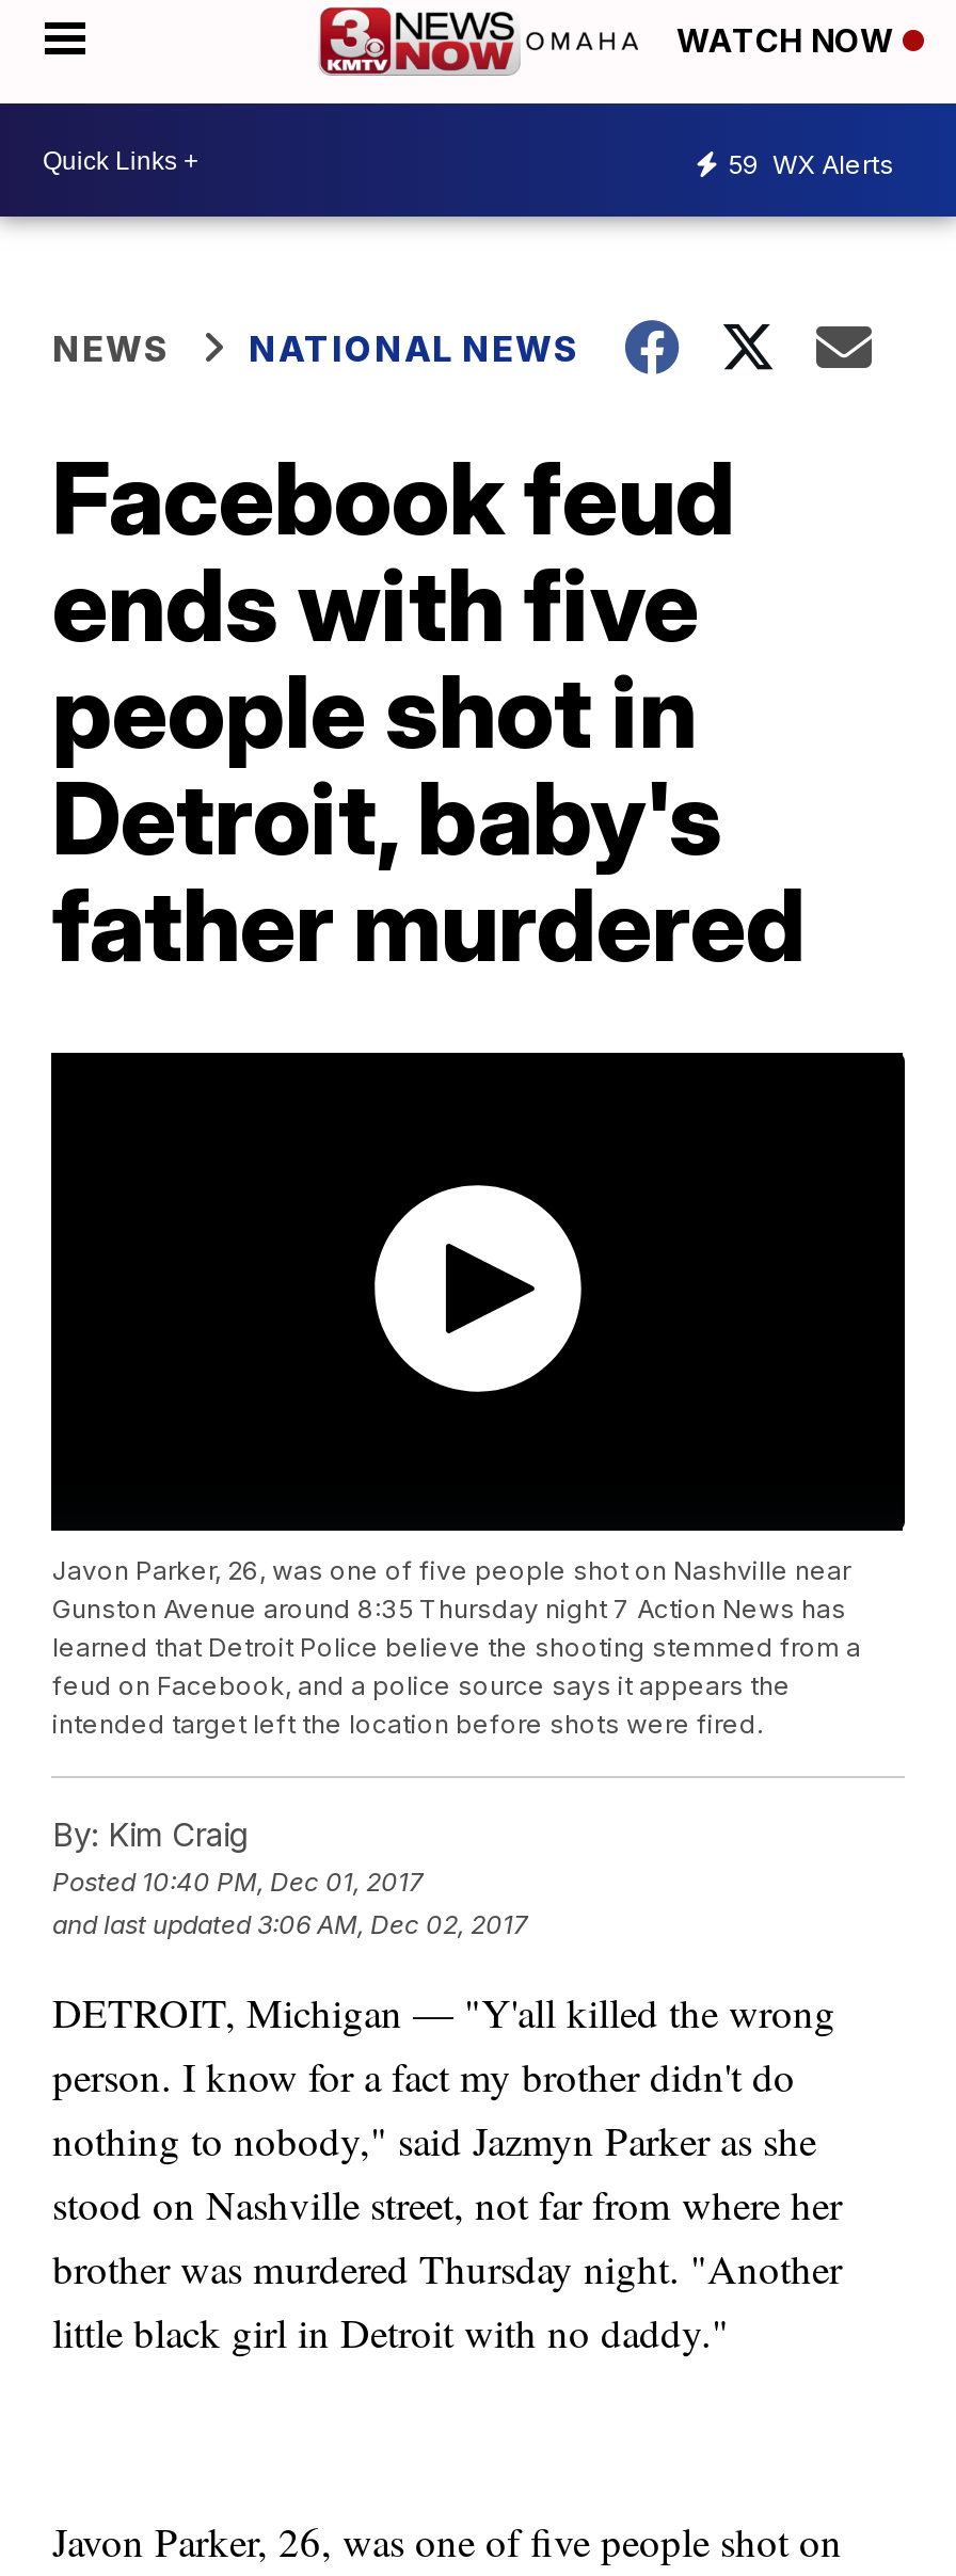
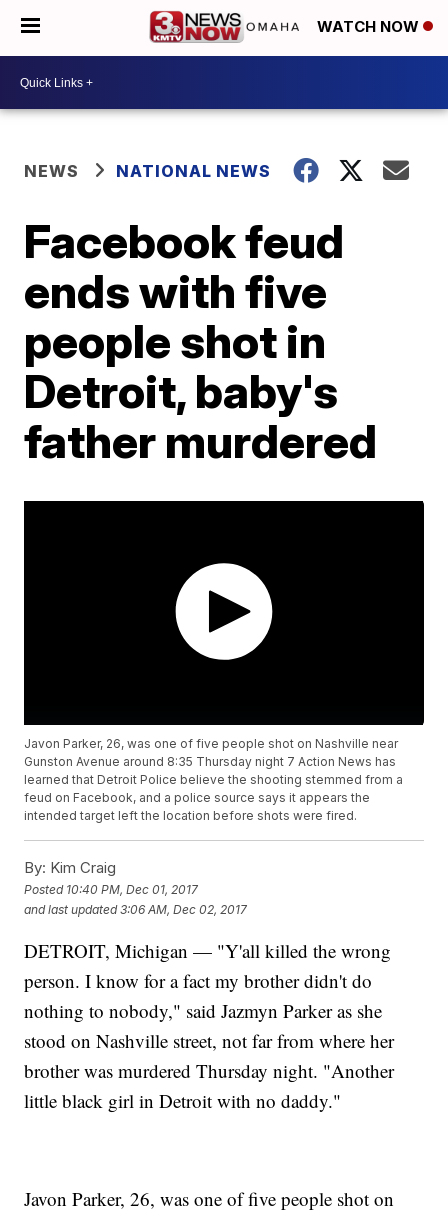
- 59 WX Alerts
